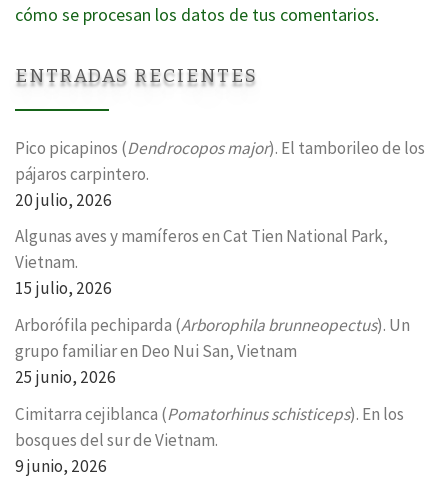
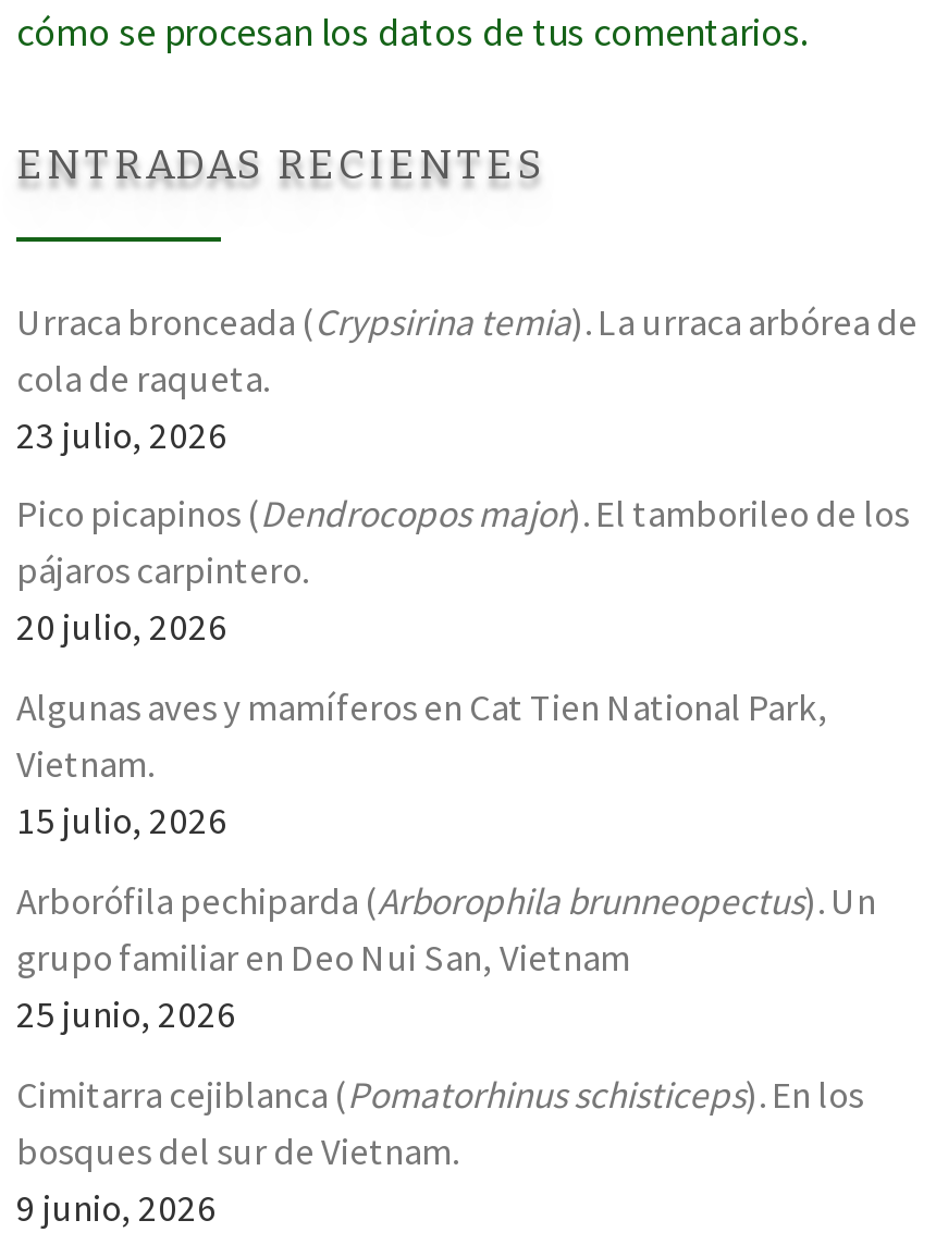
+ Urraca bronceada (Crypsirina temia). La urraca arbórea de
+ cola de raqueta.
+ 23 julio, 2026
